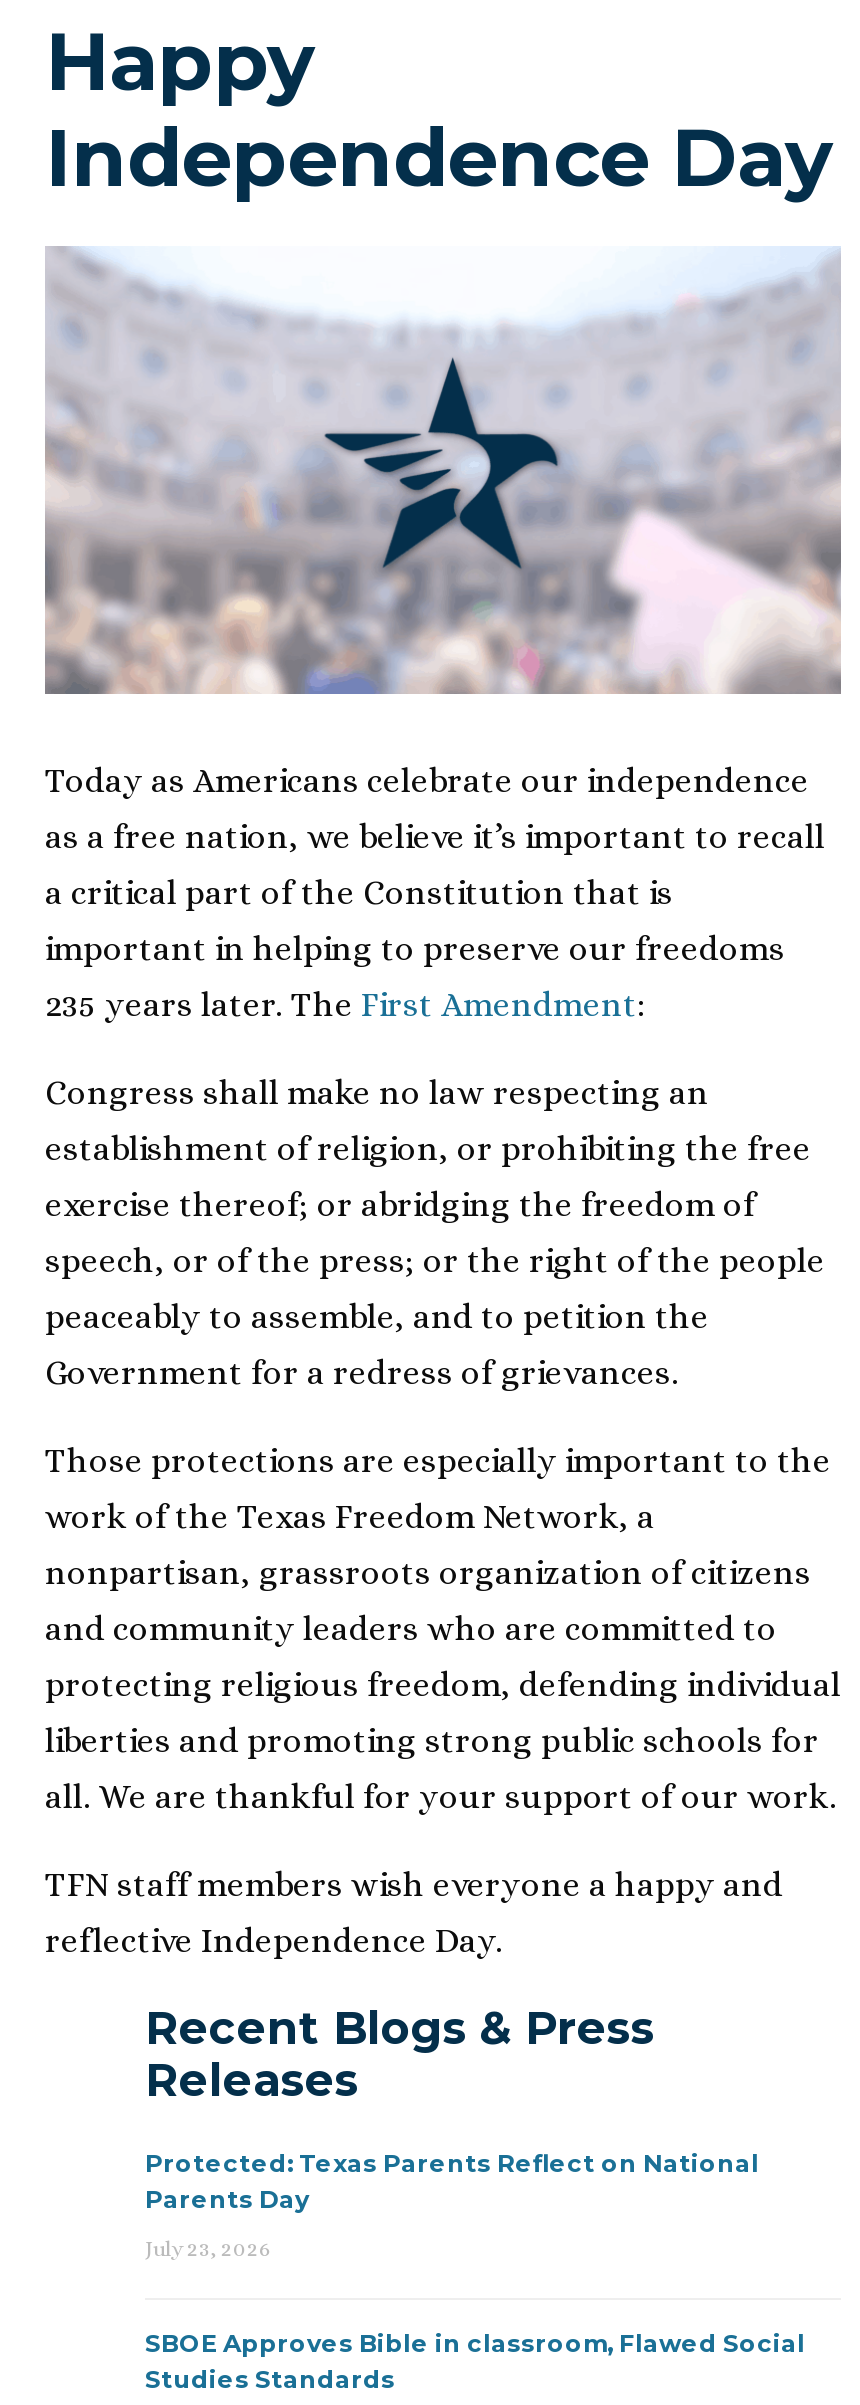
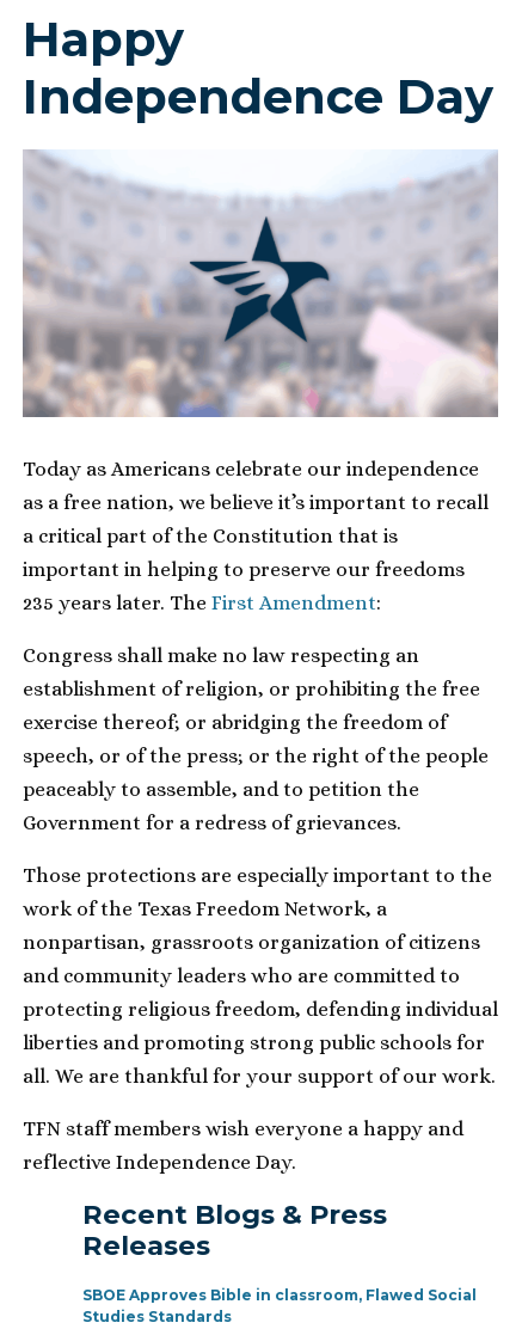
- Protected: Texas Parents Reflect on National
- Parents Day
- July 23, 2026
